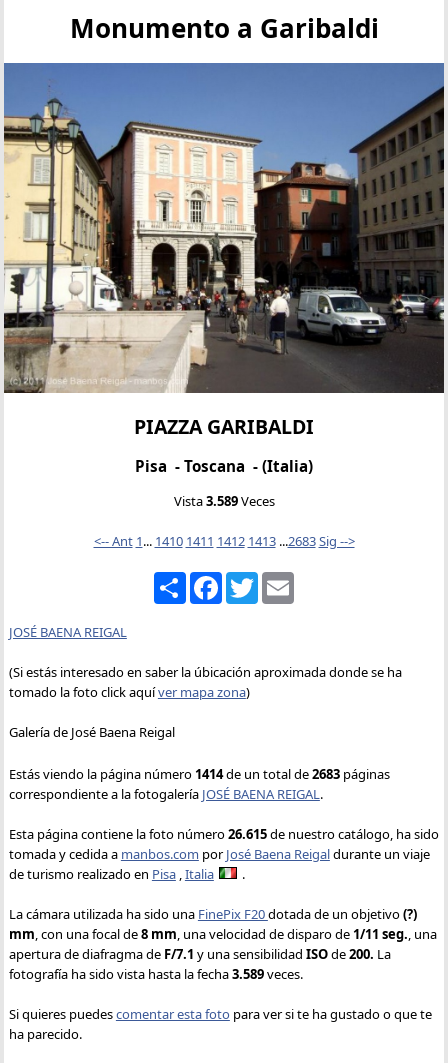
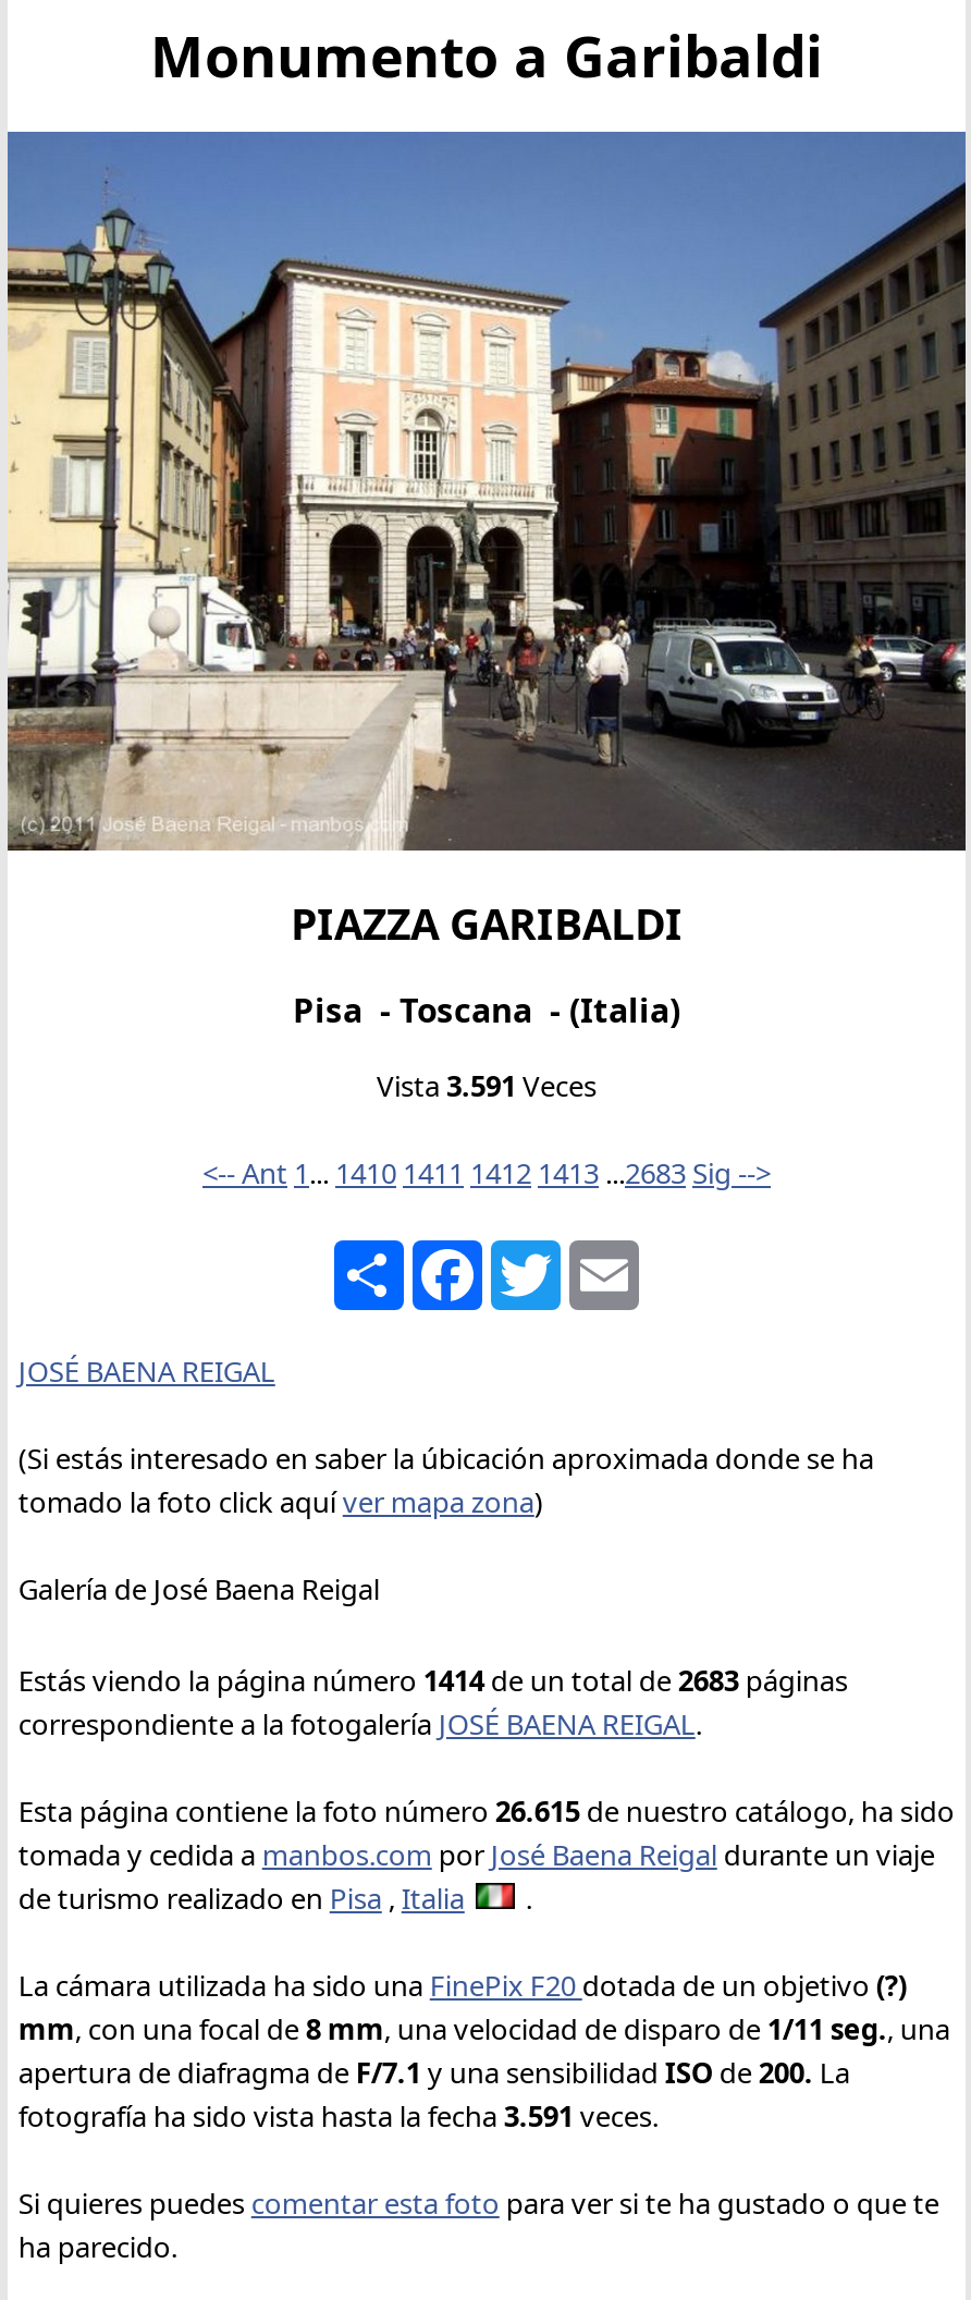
- Vista 3.589 Veces
+ Vista 3.591 Veces

- fotografía ha sido vista hasta la fecha 3.589 veces.
+ fotografía ha sido vista hasta la fecha 3.591 veces.
